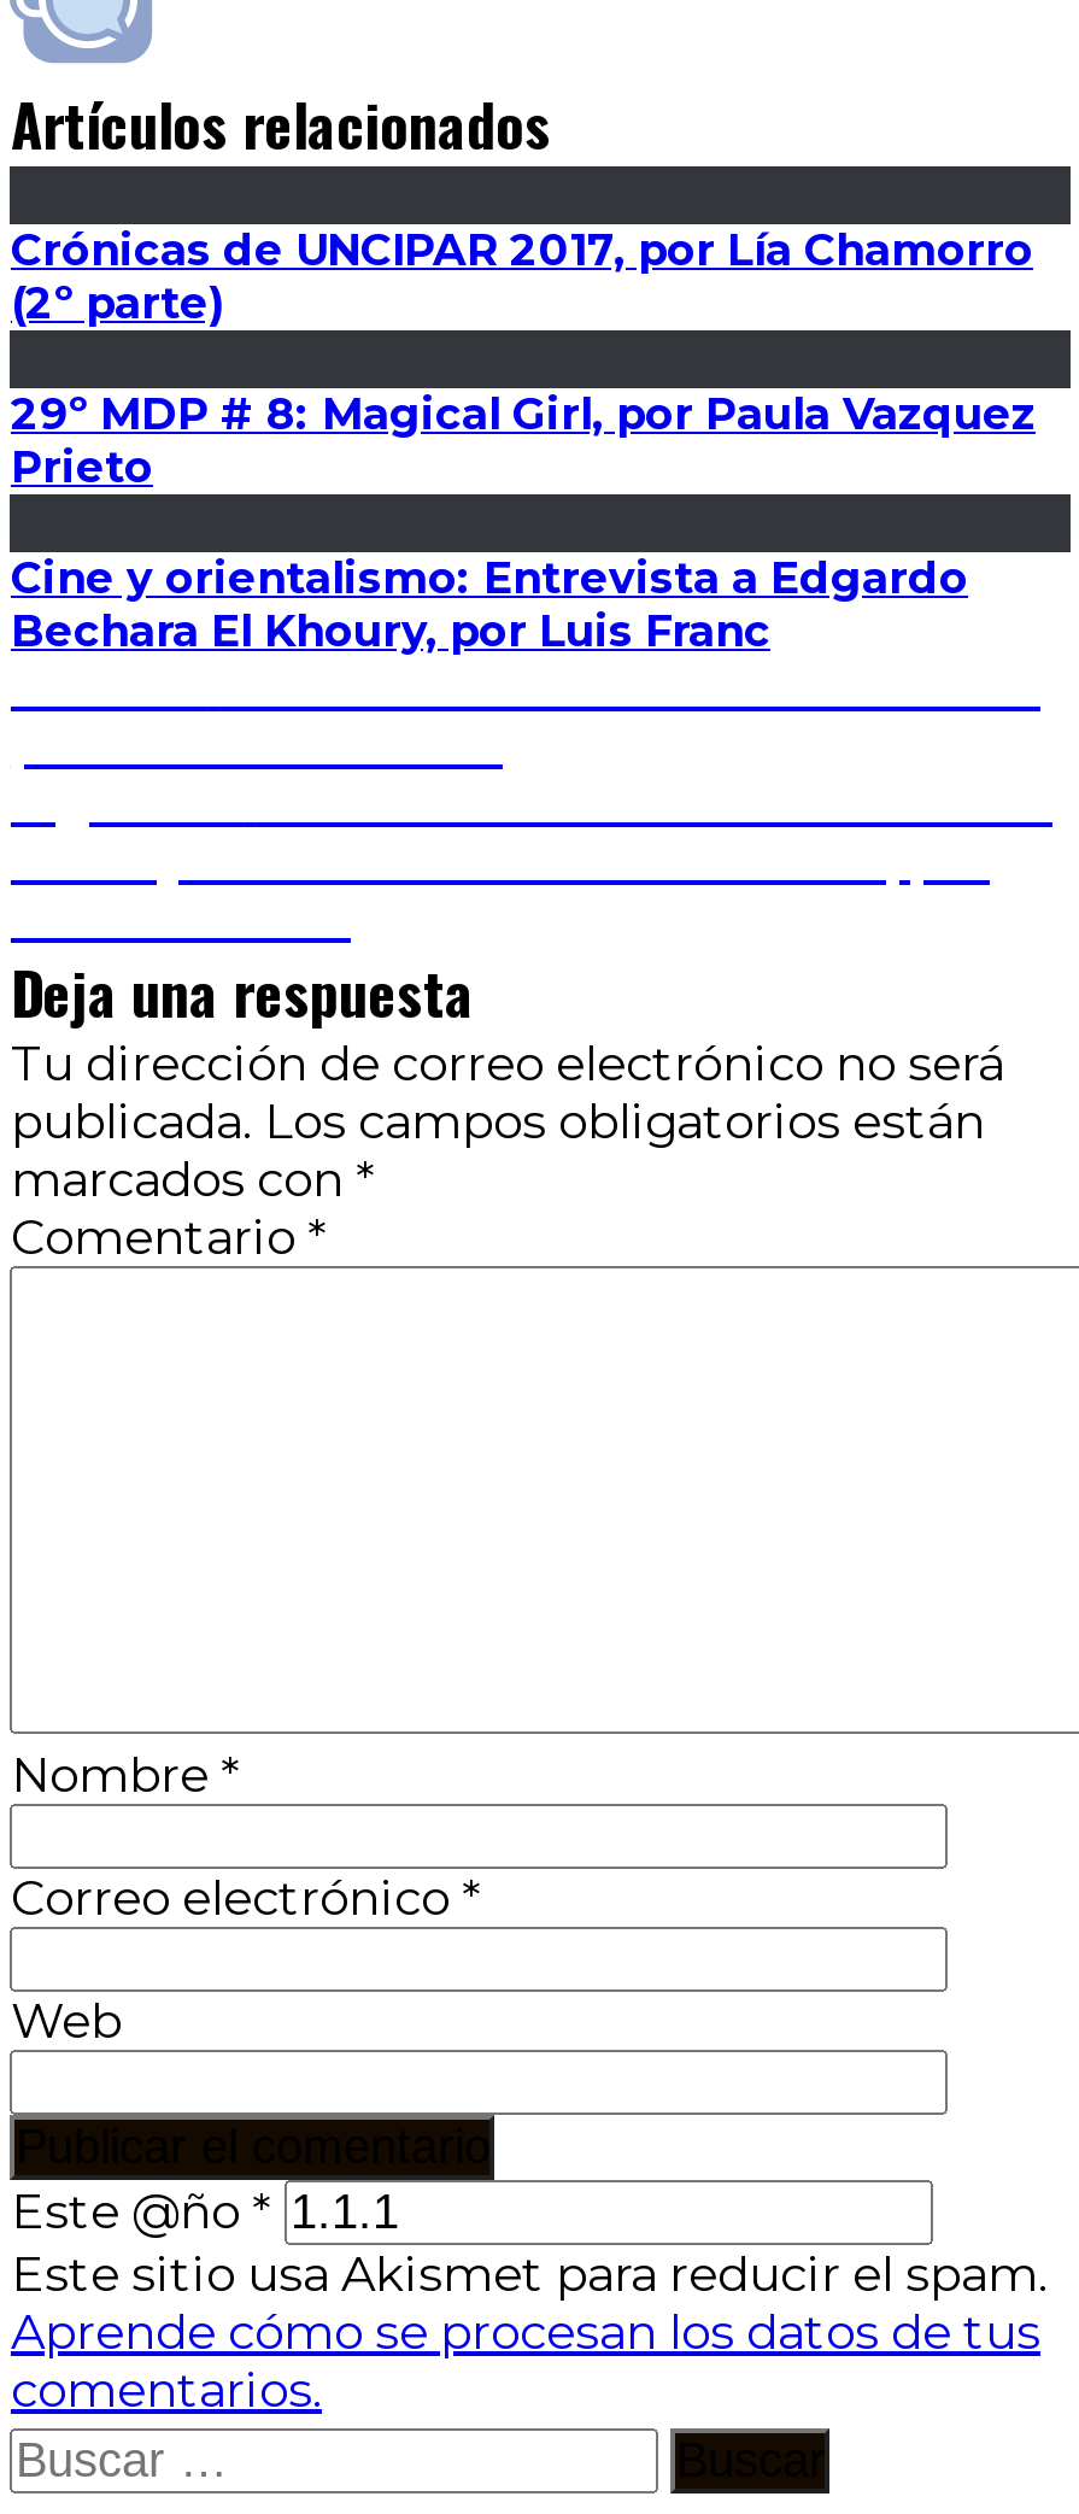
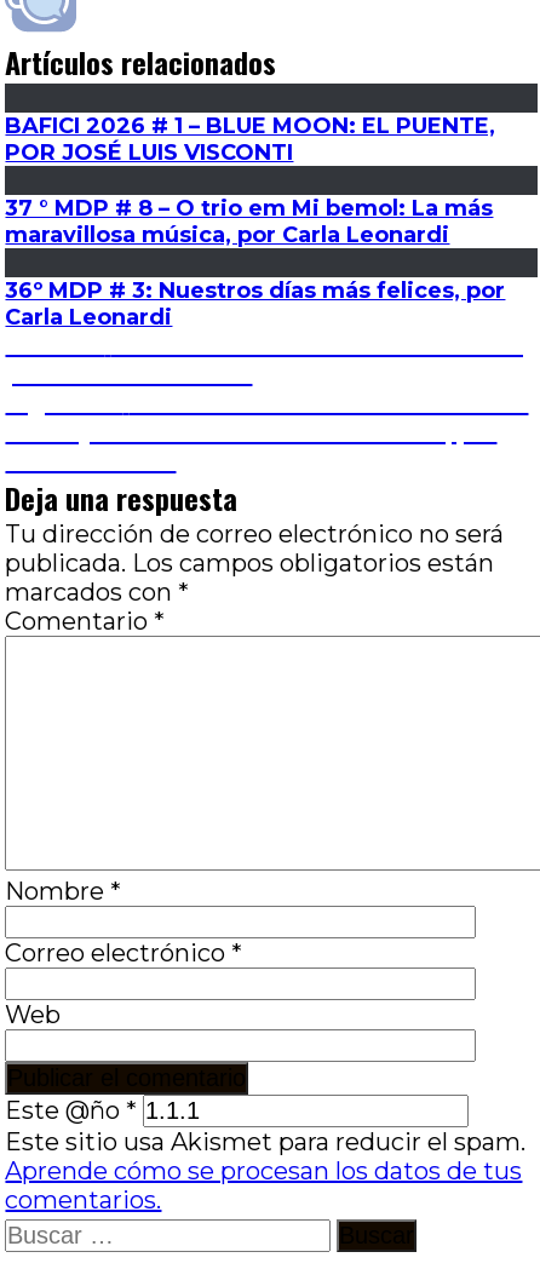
- Crónicas de UNCIPAR 2017, por Lía Chamorro
- (2º parte)
+ BAFICI 2026 # 1 – BLUE MOON: EL PUENTE,
+ POR JOSÉ LUIS VISCONTI

- 29º MDP # 8: Magical Girl, por Paula Vazquez
- Prieto
+ 37 ° MDP # 8 – O trio em Mi bemol: La más
+ maravillosa música, por Carla Leonardi

- Cine y orientalismo: Entrevista a Edgardo
- Bechara El Khoury, por Luis Franc
+ 36º MDP # 3: Nuestros días más felices, por
+ Carla Leonardi
